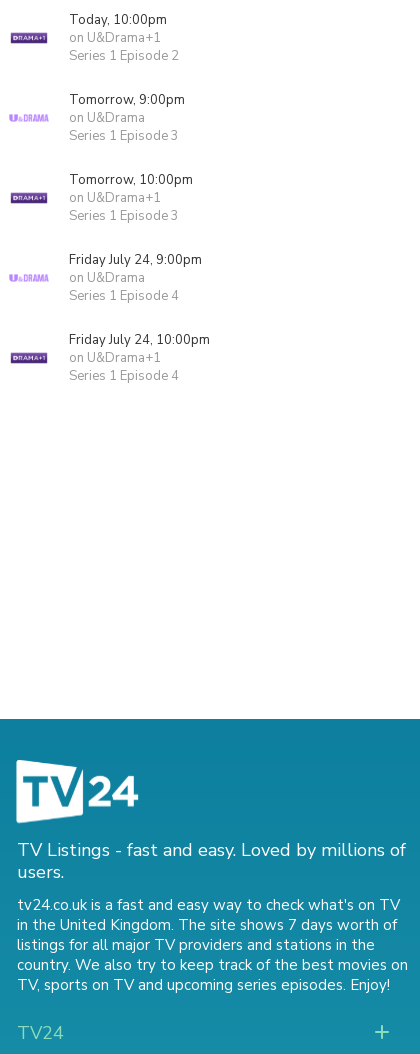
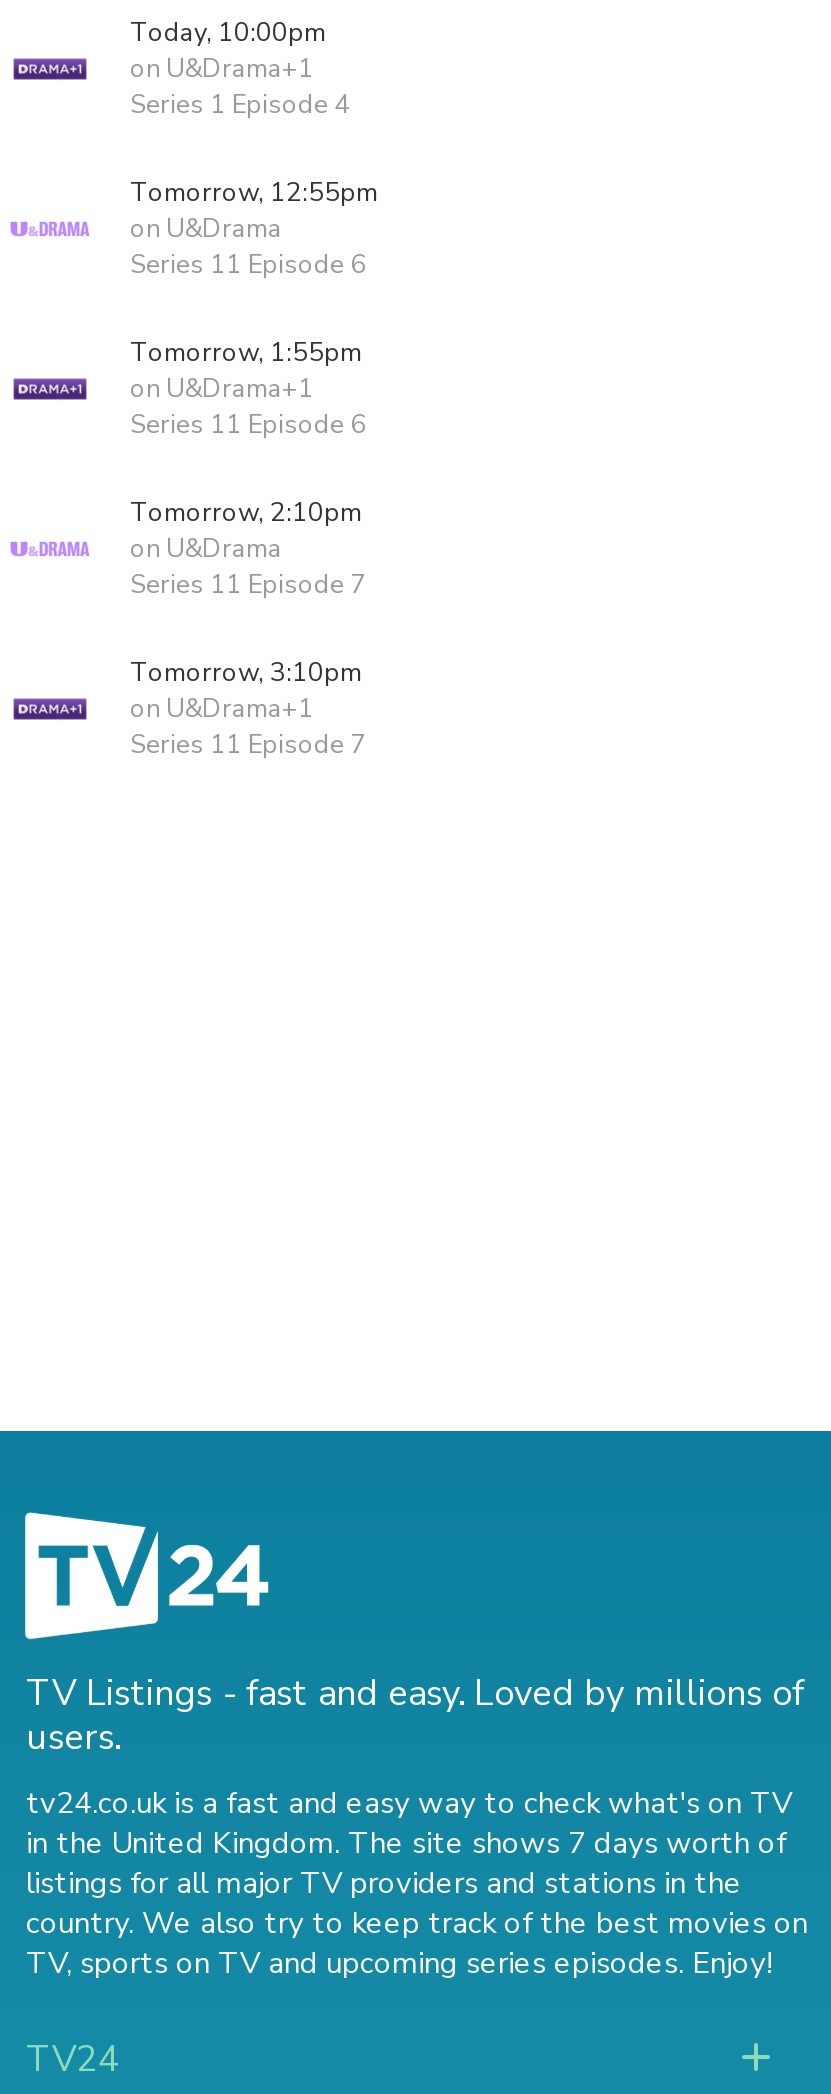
- Series 1 Episode 2
+ Series 1 Episode 4

- Tomorrow, 9:00pm
+ Tomorrow, 12:55pm

- Series 1 Episode 3
+ Series 11 Episode 6

- Tomorrow, 10:00pm
+ Tomorrow, 1:55pm

- Series 1 Episode 3
+ Series 11 Episode 6

- Friday July 24, 9:00pm
+ Tomorrow, 2:10pm

- Series 1 Episode 4
+ Series 11 Episode 7

- Friday July 24, 10:00pm
+ Tomorrow, 3:10pm

- Series 1 Episode 4
+ Series 11 Episode 7
